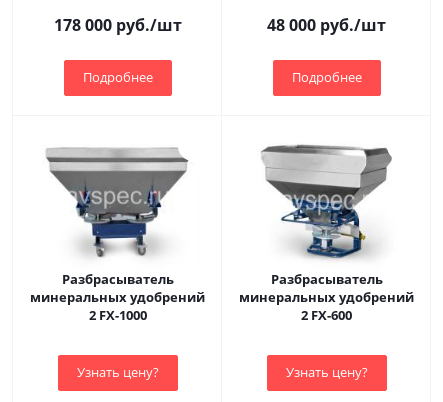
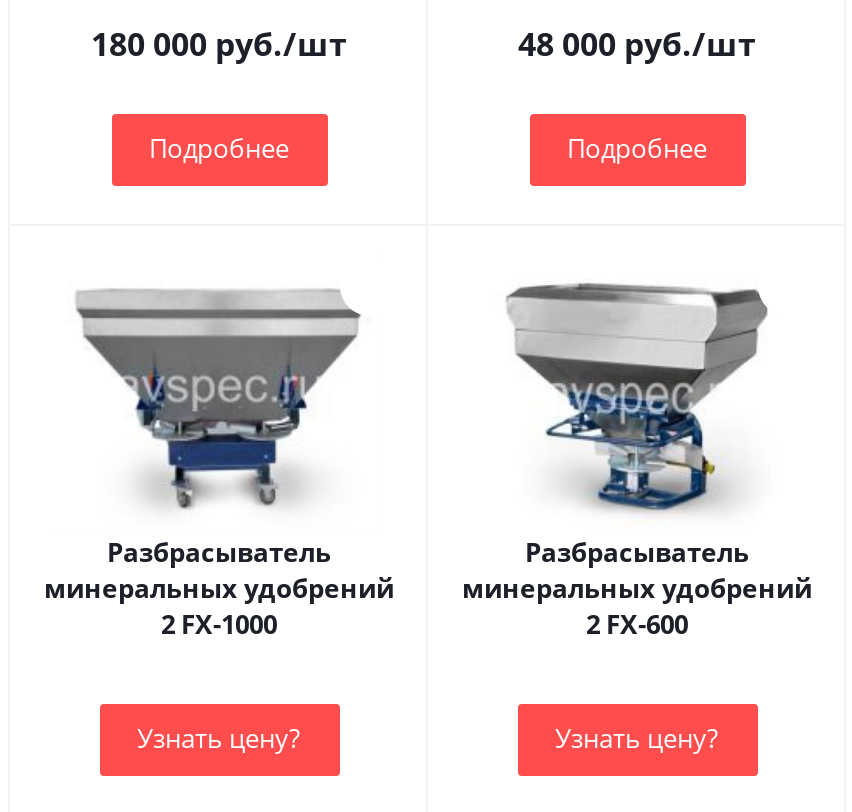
- 178 000 руб./шт
+ 180 000 руб./шт
